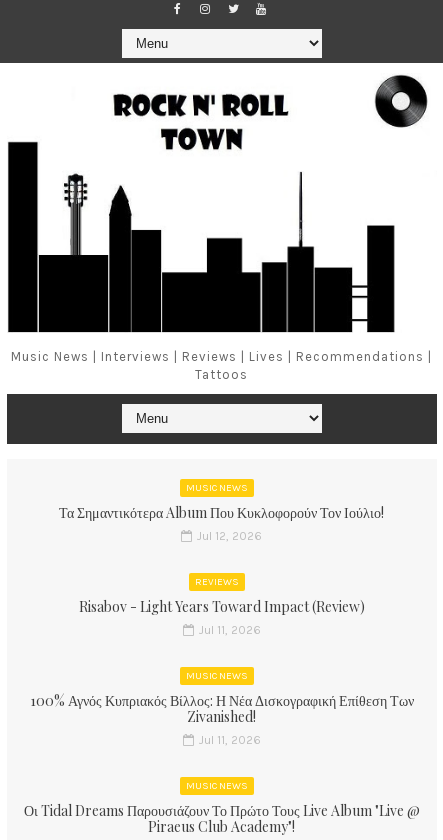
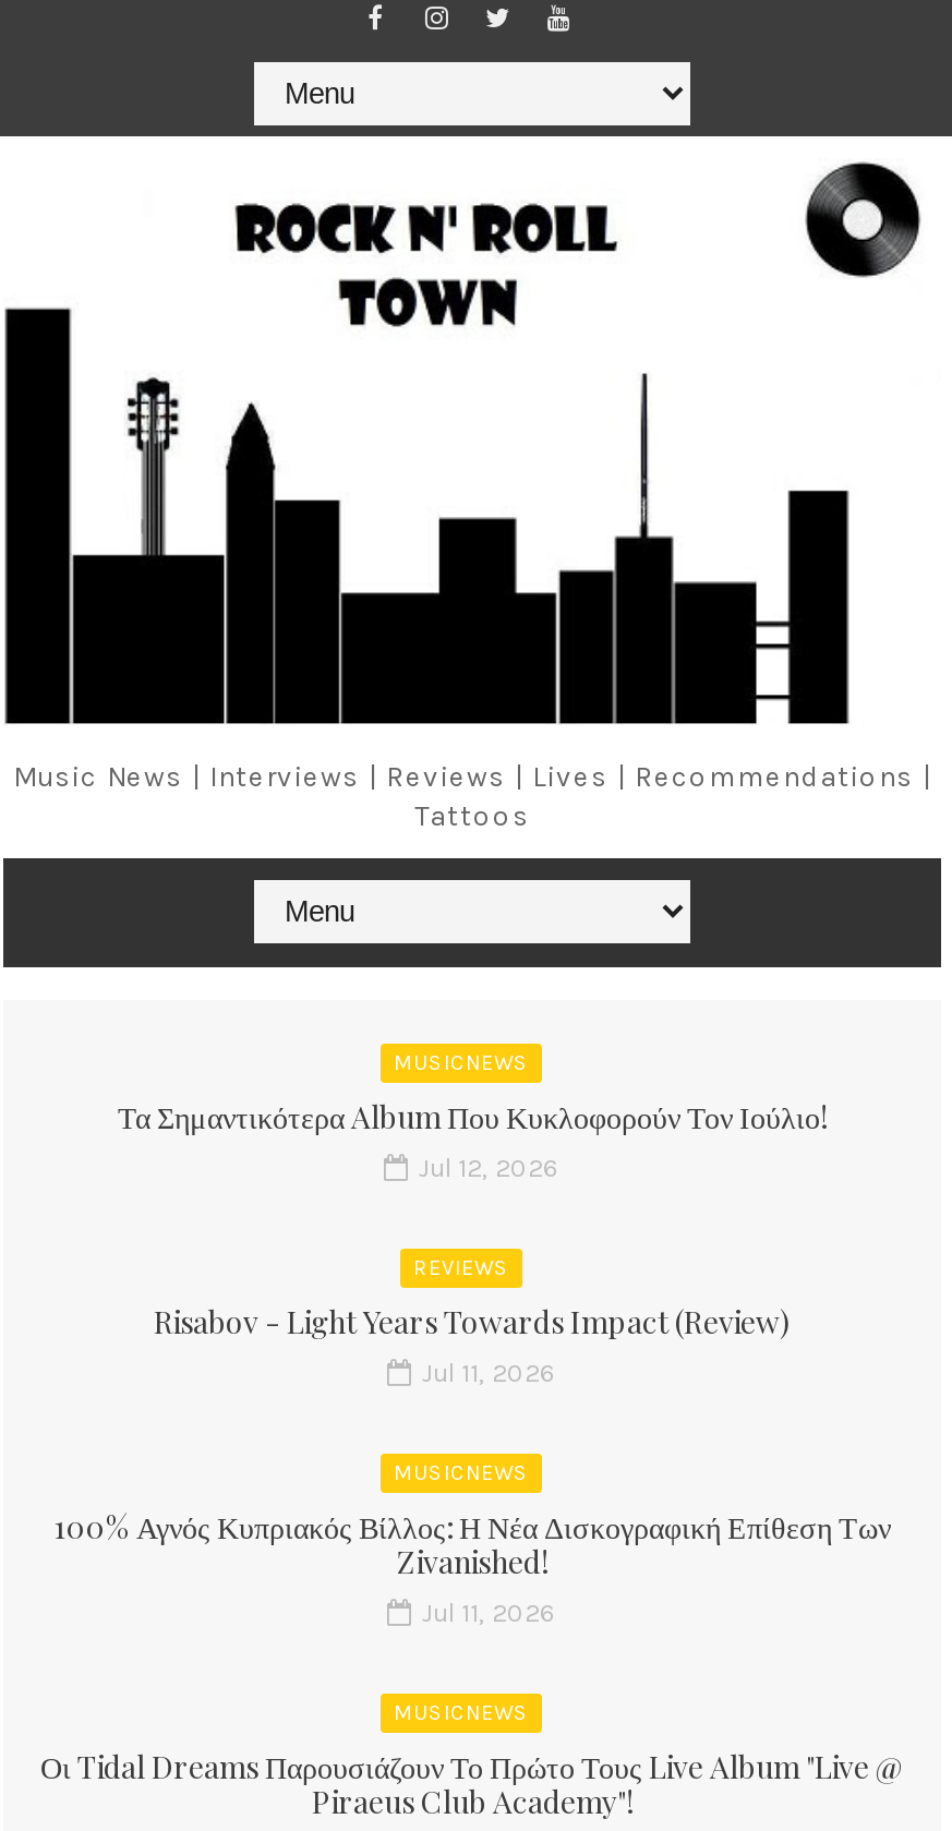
- Risabov - Light Years Toward Impact (Review)
+ Risabov - Light Years Towards Impact (Review)
